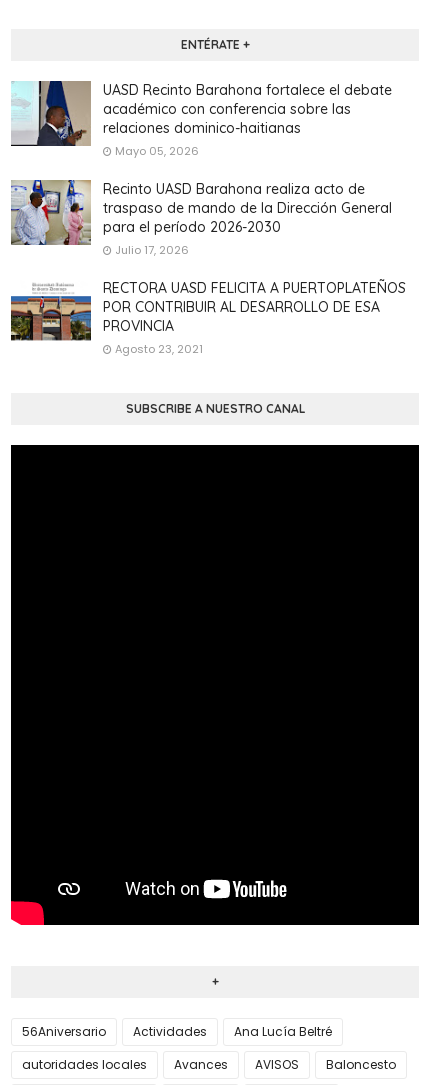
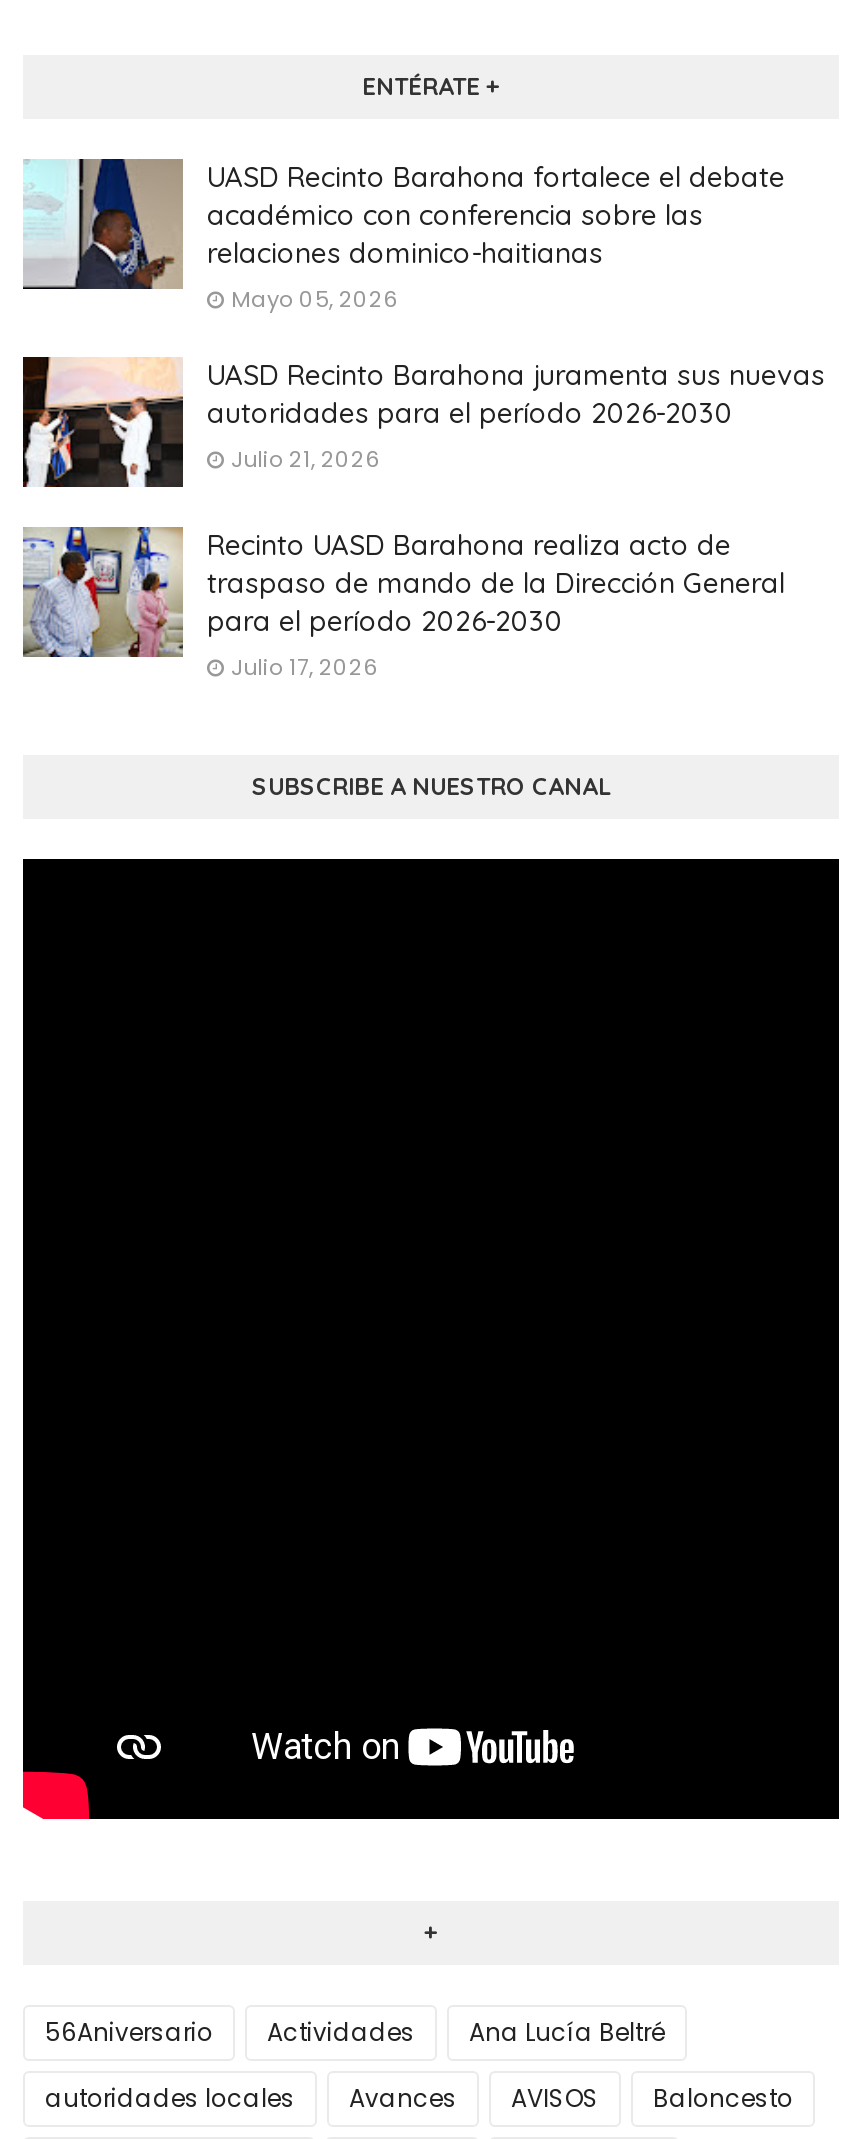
+ [image]
+ UASD Recinto Barahona juramenta sus nuevas
+ autoridades para el período 2026-2030
+ Julio 21, 2026

moved down: [image] | Recinto UASD Barahona realiza acto de | traspaso de mando de la Dirección General | para el período 2026-2030 | Julio 17, 2026

- [image]
- RECTORA UASD FELICITA A PUERTOPLATEÑOS
- POR CONTRIBUIR AL DESARROLLO DE ESA
- PROVINCIA
- Agosto 23, 2021
